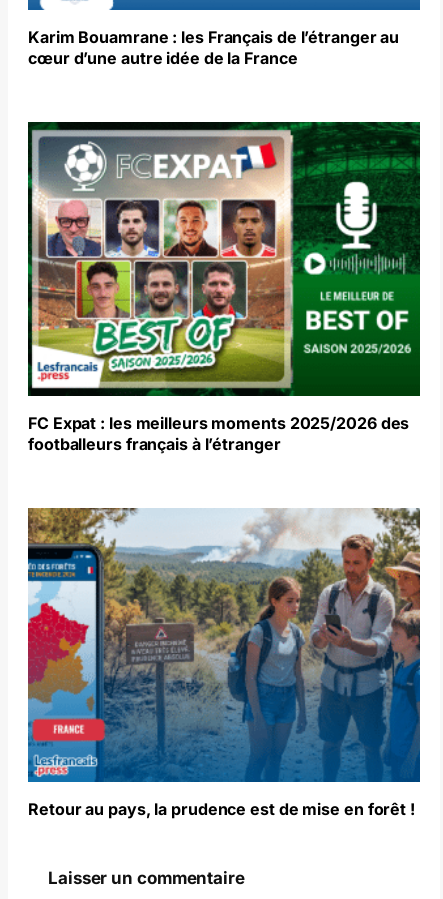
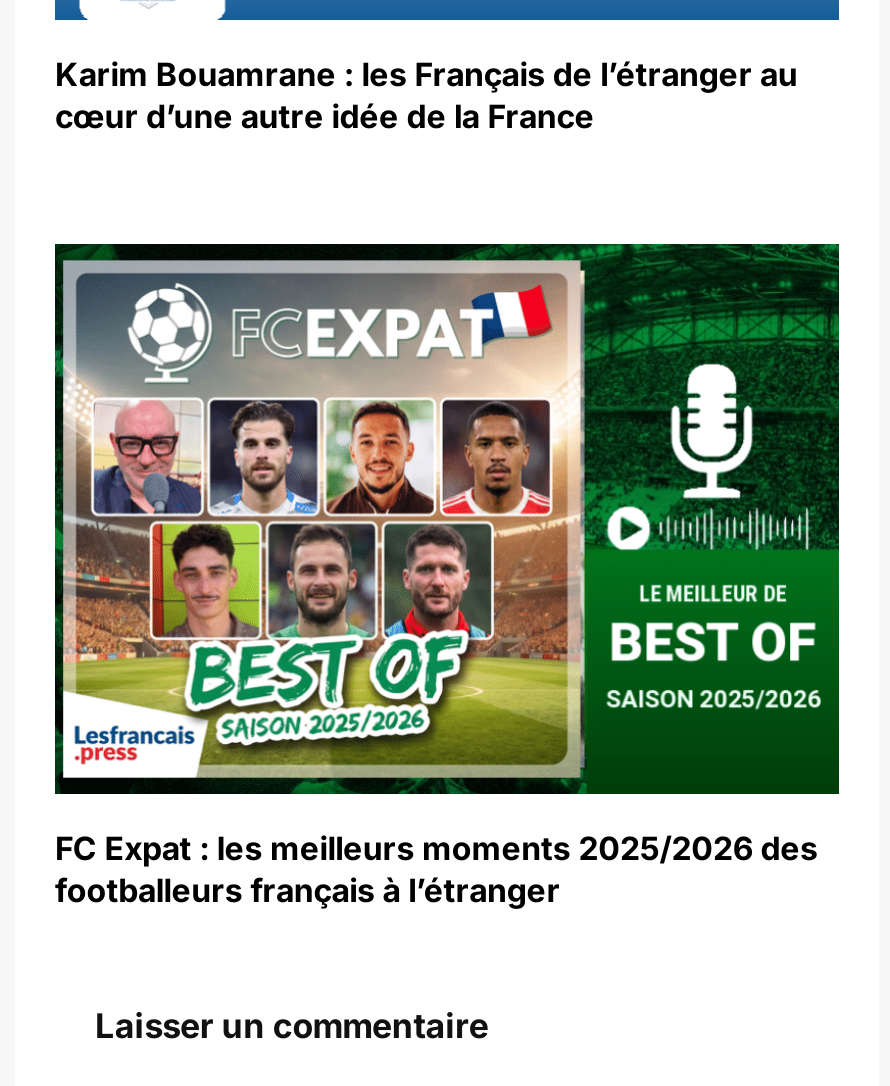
- [image]
- Retour au pays, la prudence est de mise en forêt !
